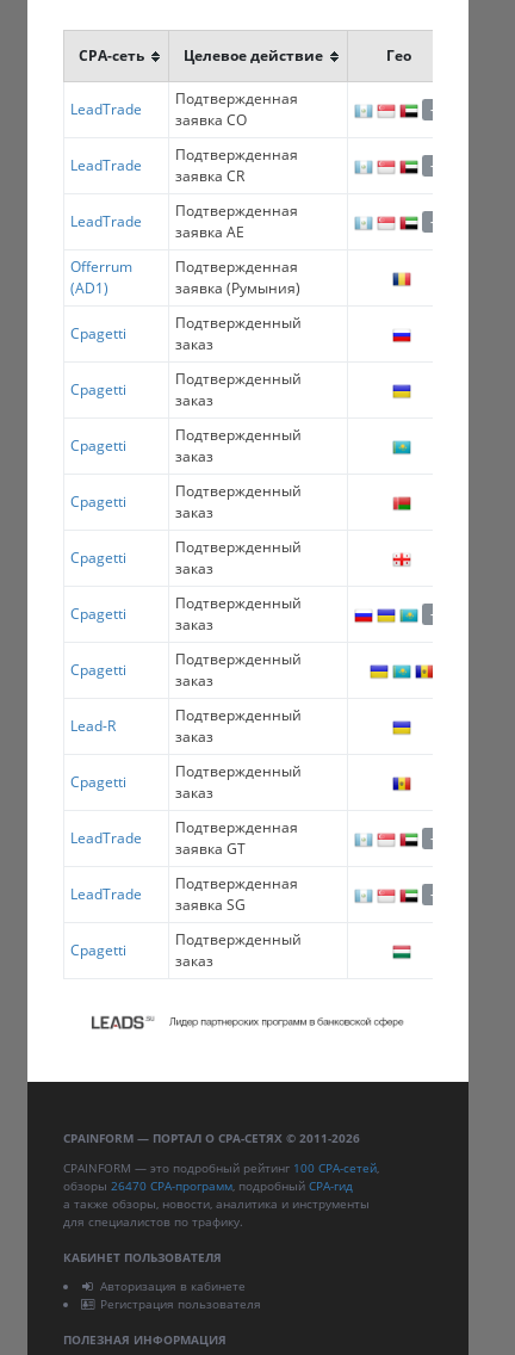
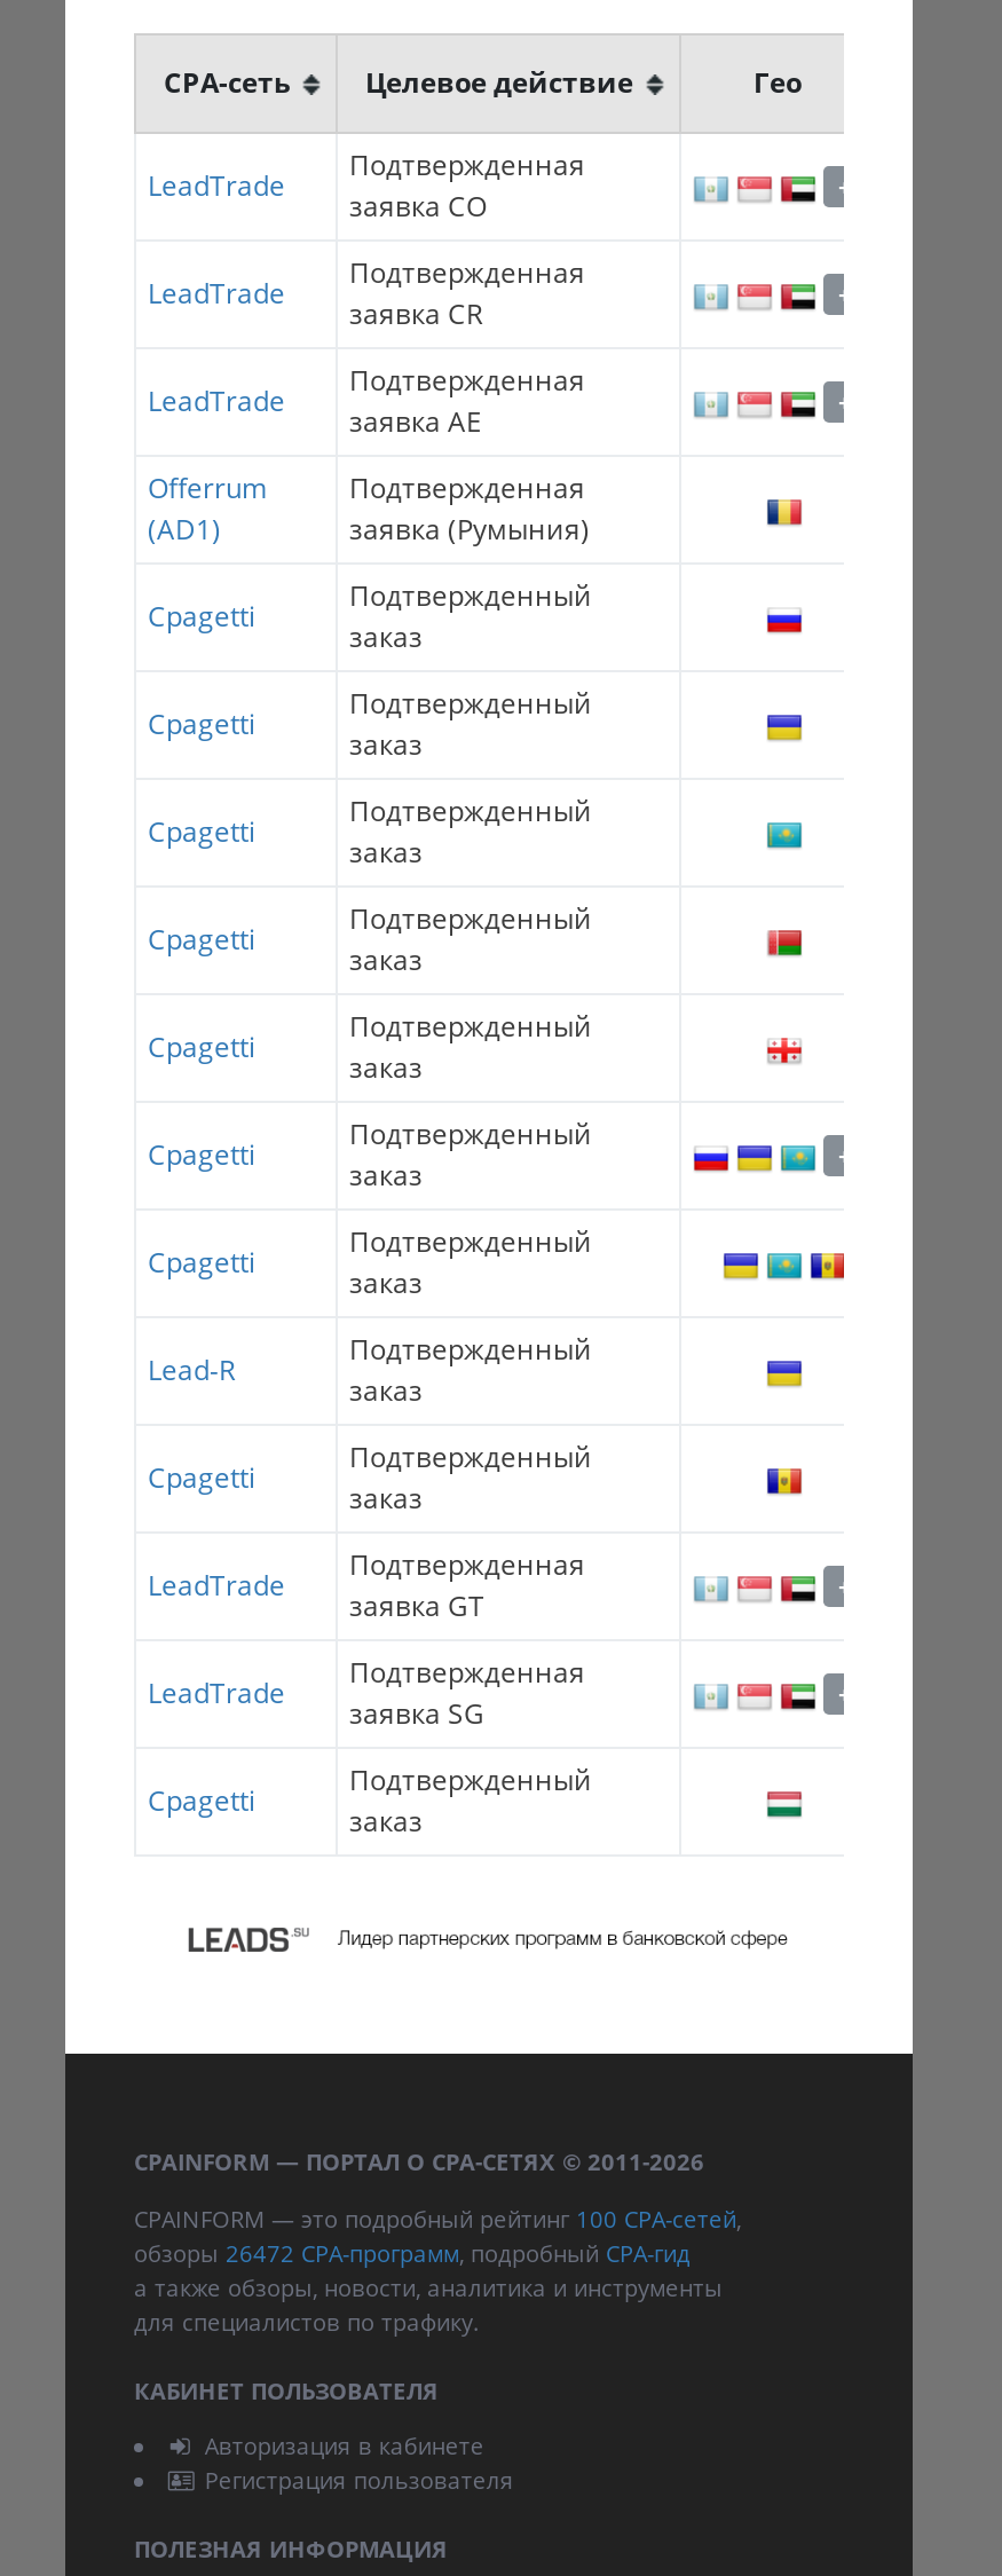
- обзоры 26470 CPA-программ, подробный CPA-гид
+ обзоры 26472 CPA-программ, подробный CPA-гид
